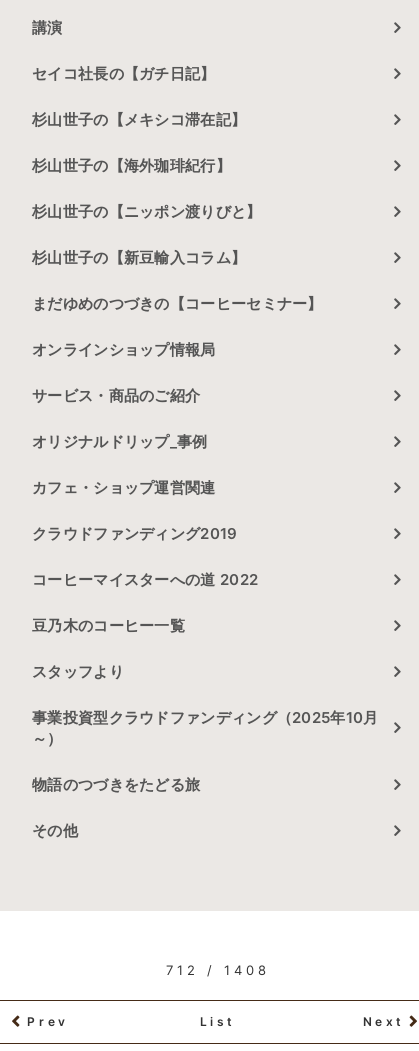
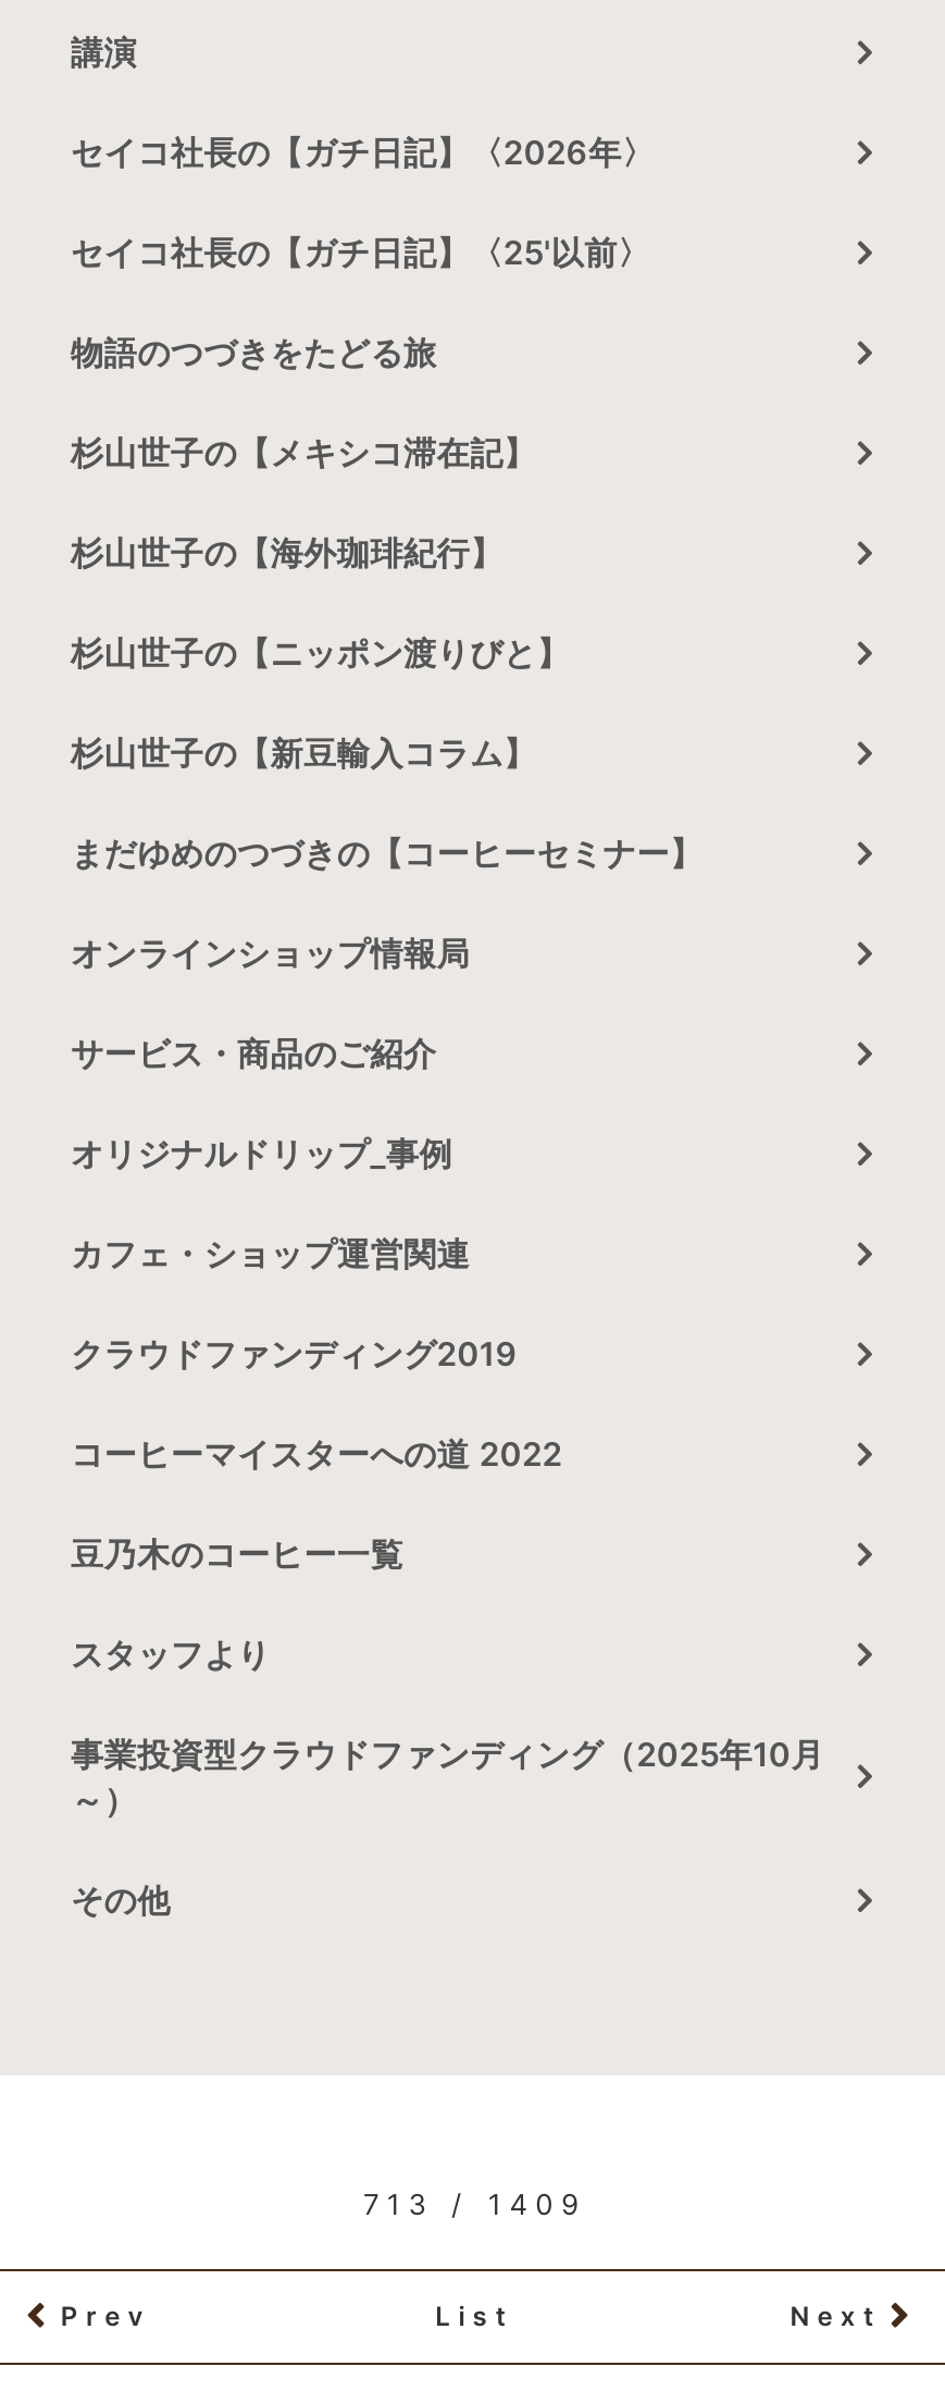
- セイコ社長の【ガチ日記】
+ セイコ社長の【ガチ日記】〈2026年〉
+ セイコ社長の【ガチ日記】〈25'以前〉

moved down: 杉山世子の【メキシコ滞在記】 | 杉山世子の【海外珈琲紀行】 | 杉山世子の【ニッポン渡りびと】 | ... | スタッフより | 事業投資型クラウドファンディング（2025年10月

moved up: 物語のつづきをたどる旅

- 712 / 1408
+ 713 / 1409
